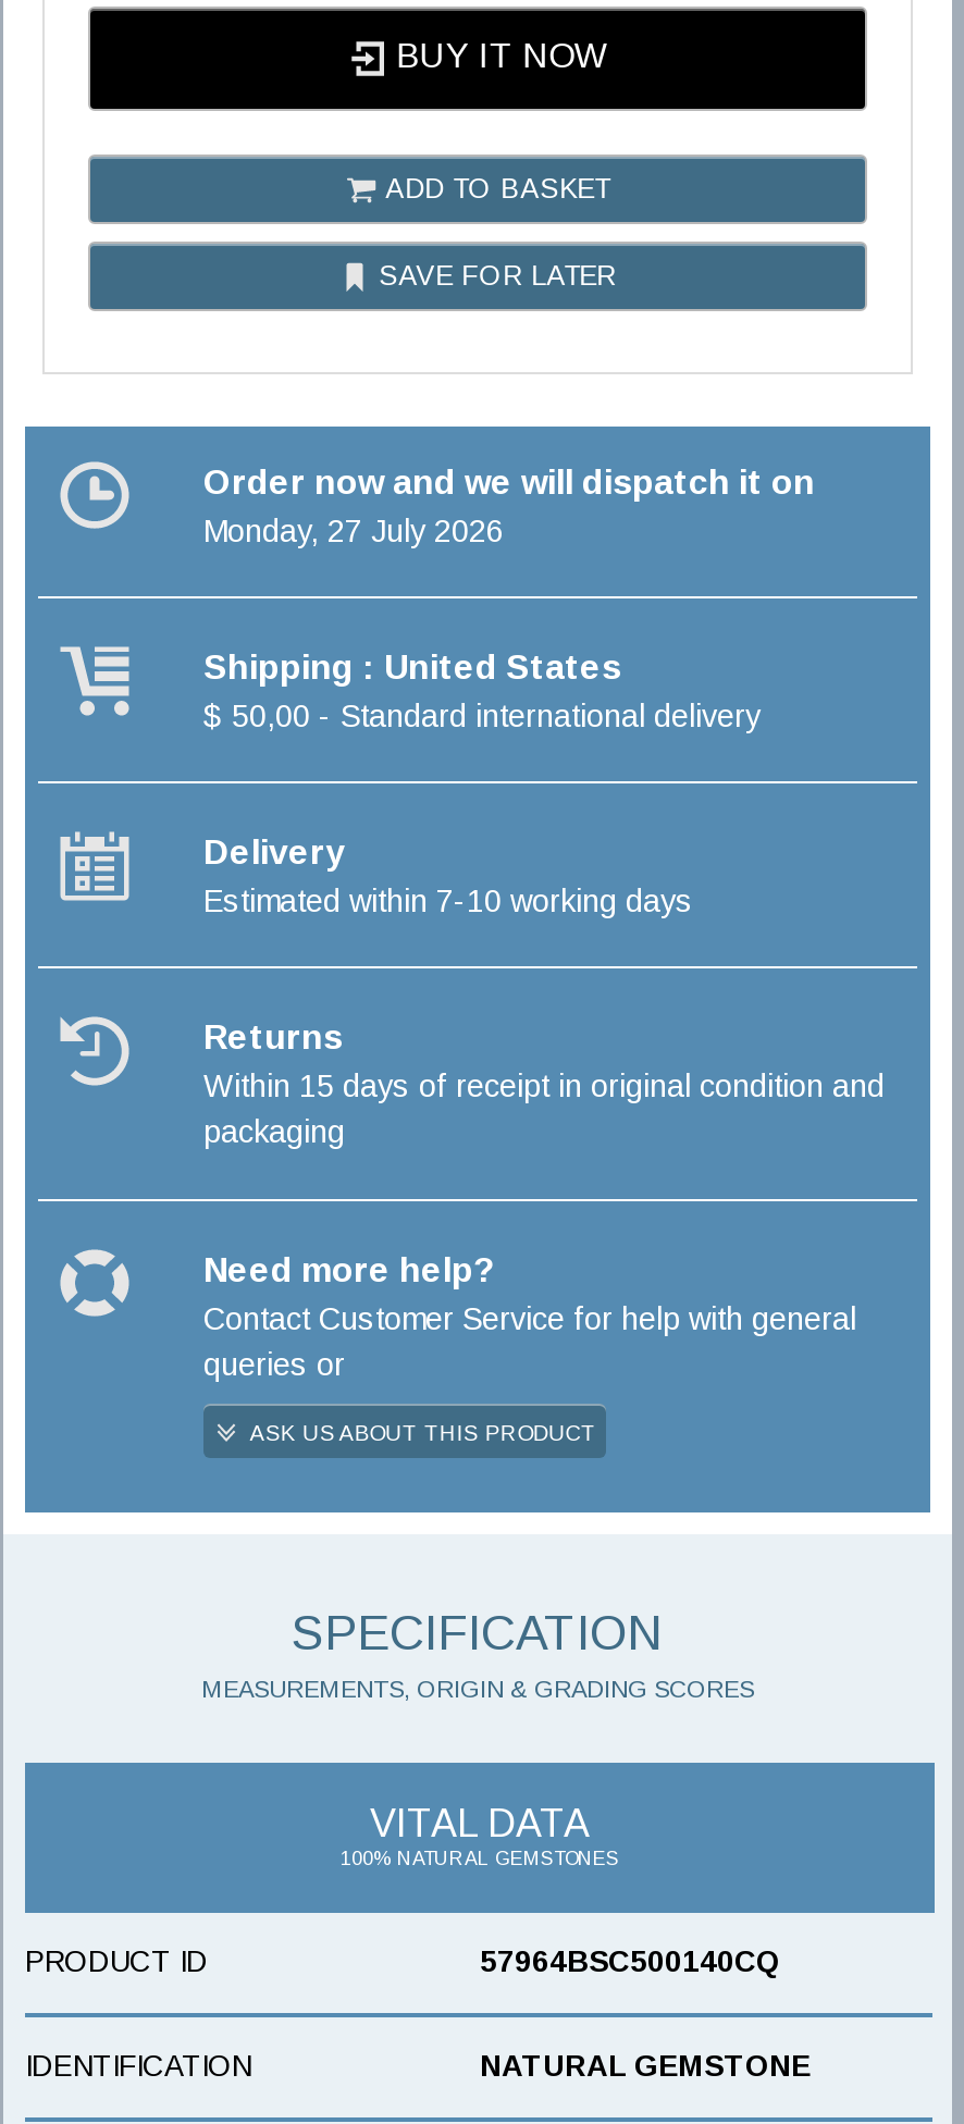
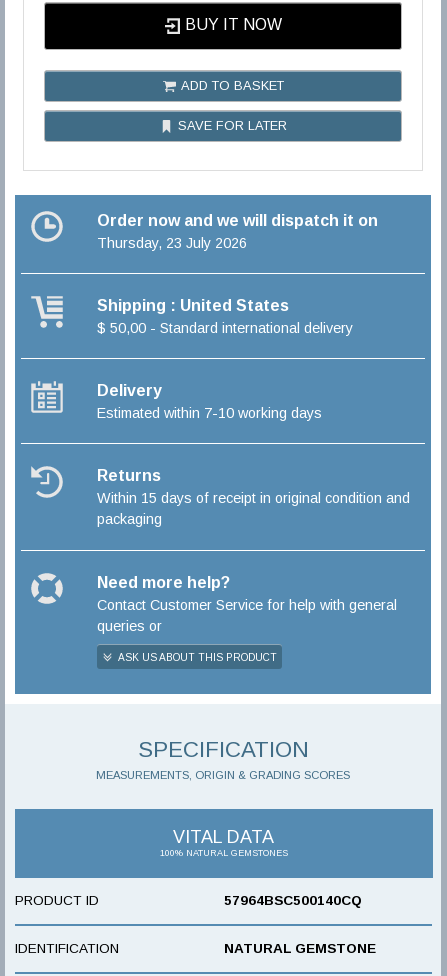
- Monday, 27 July 2026
+ Thursday, 23 July 2026
